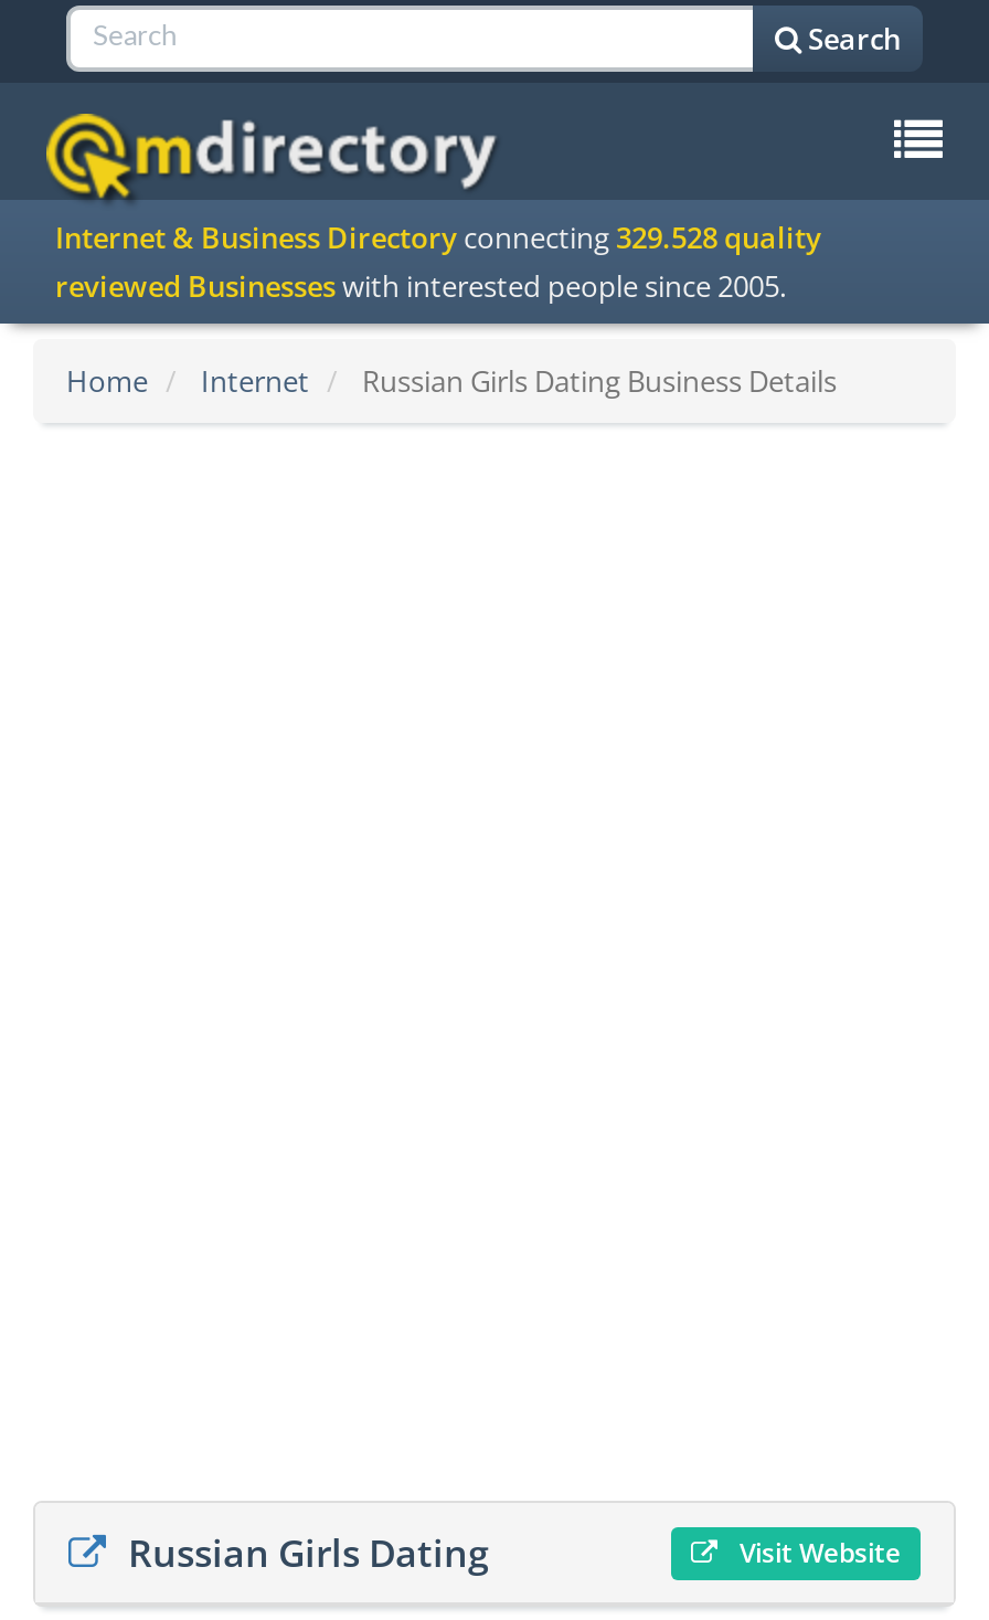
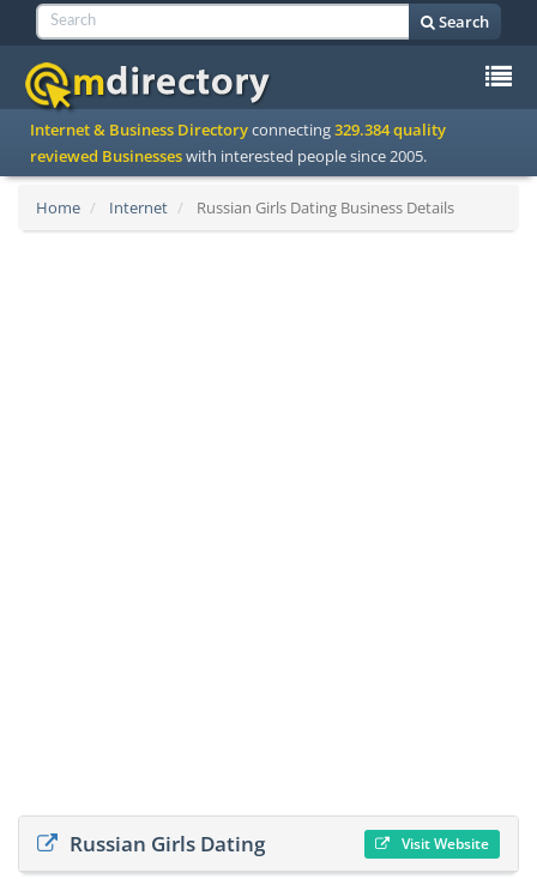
- Internet & Business Directory connecting 329.528 quality
+ Internet & Business Directory connecting 329.384 quality
